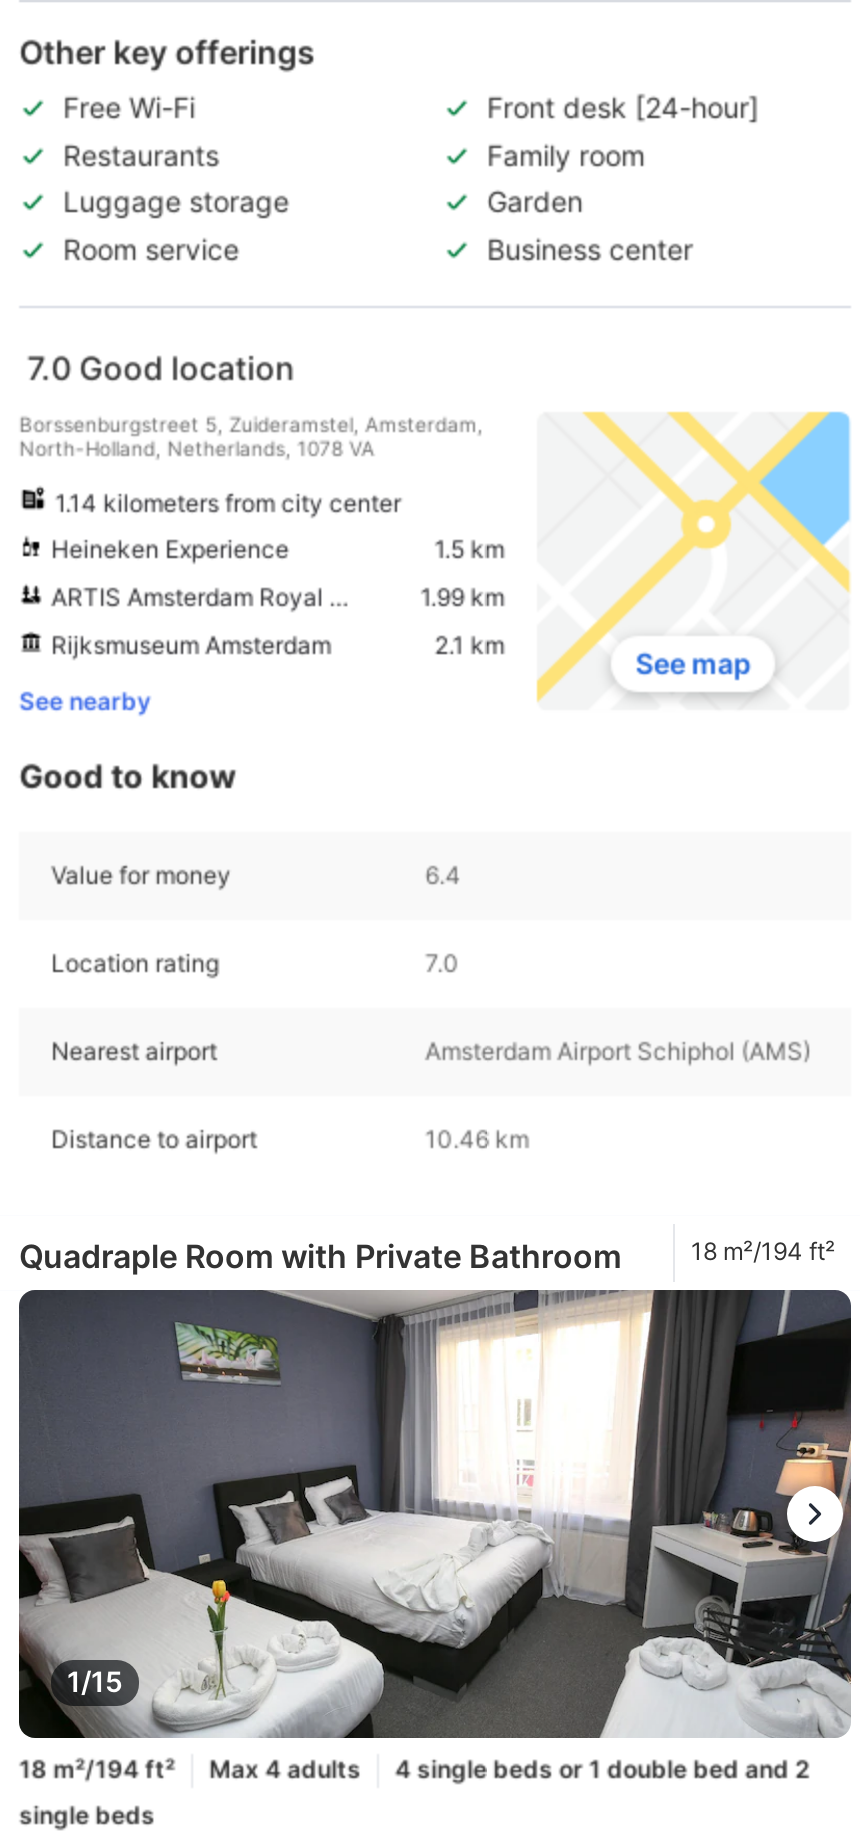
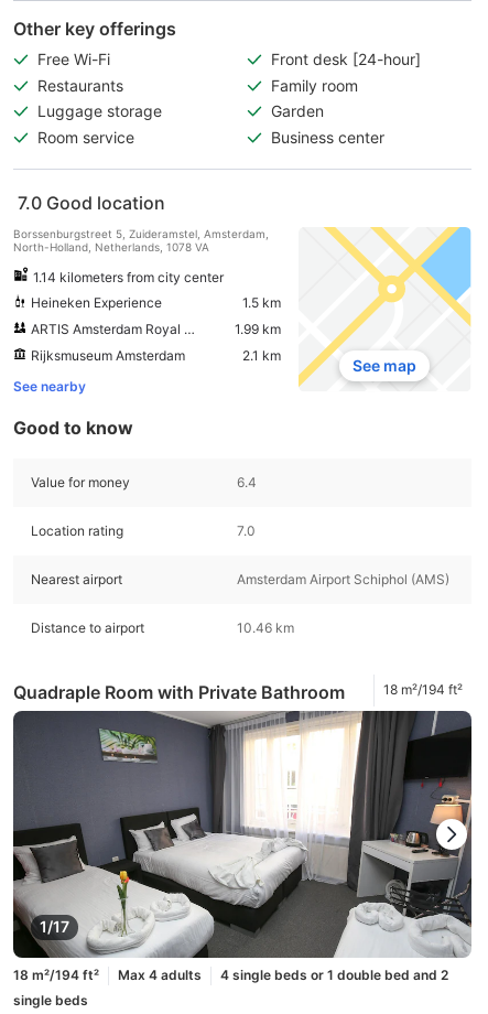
- 1/15
+ 1/17
